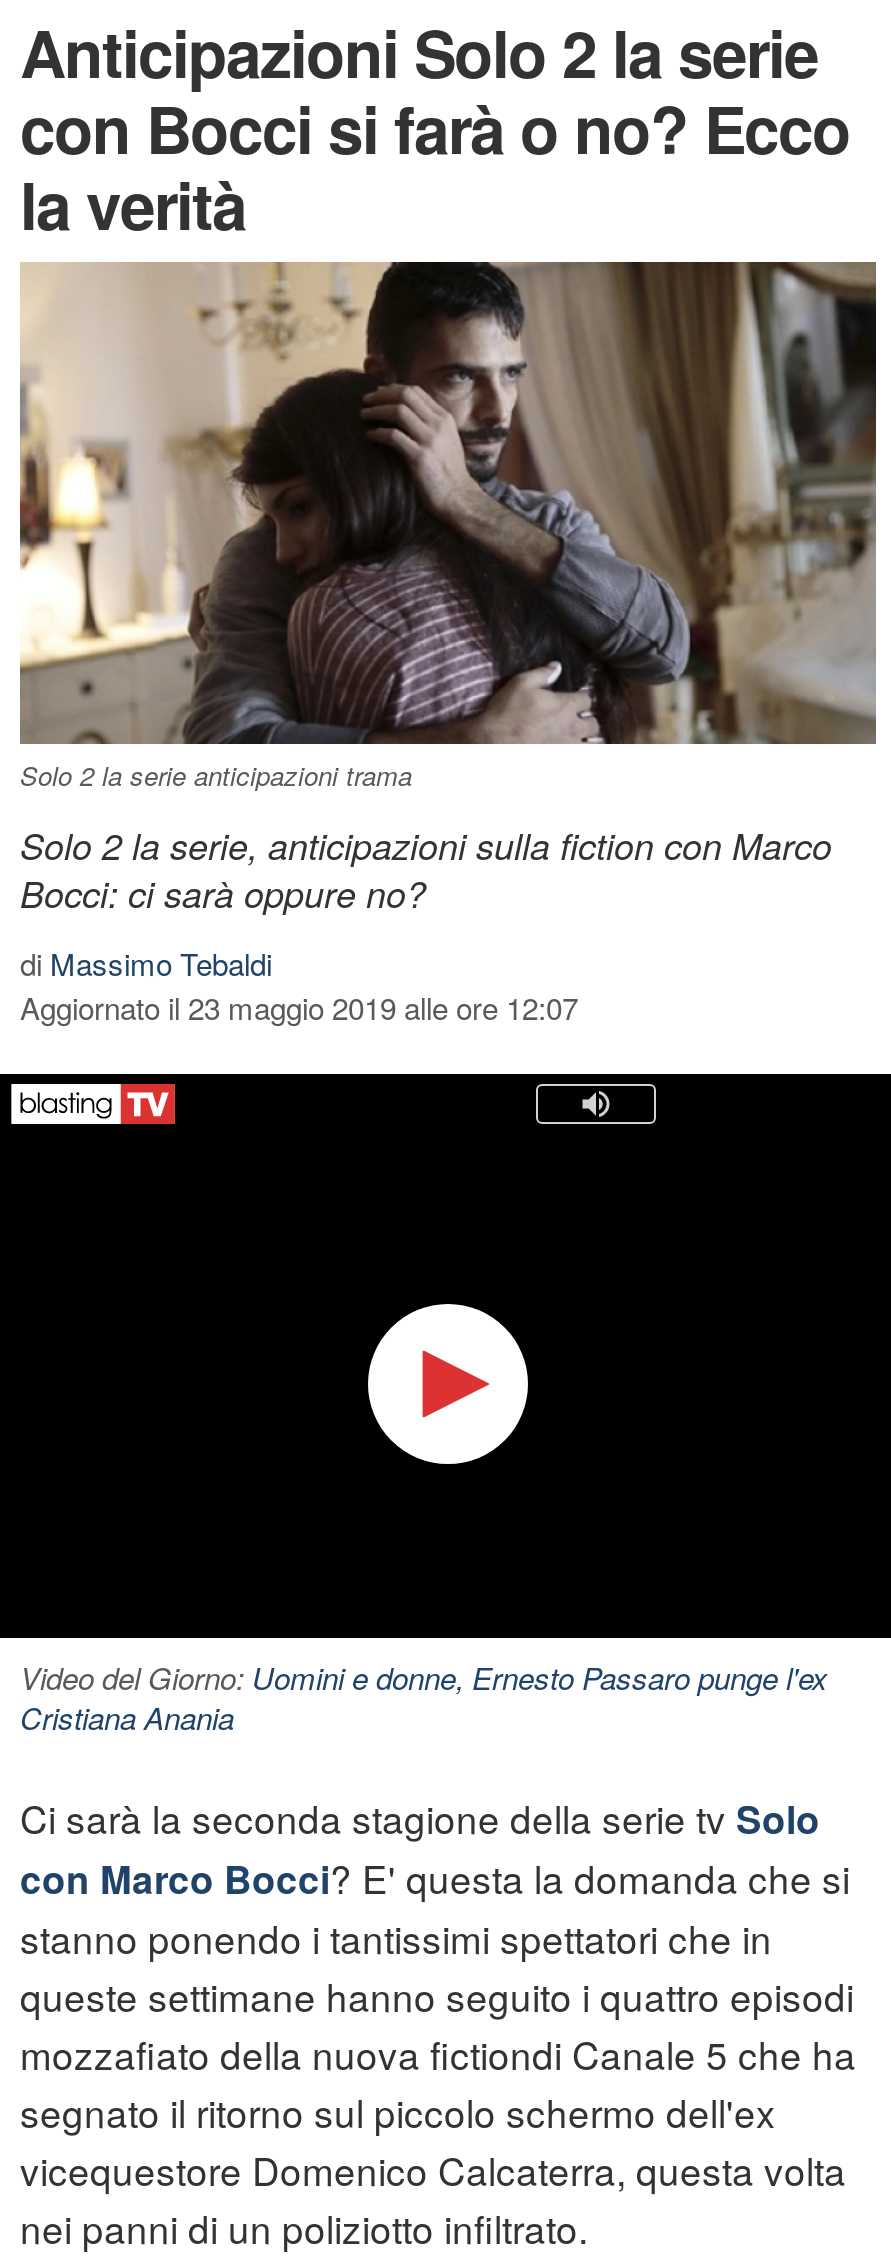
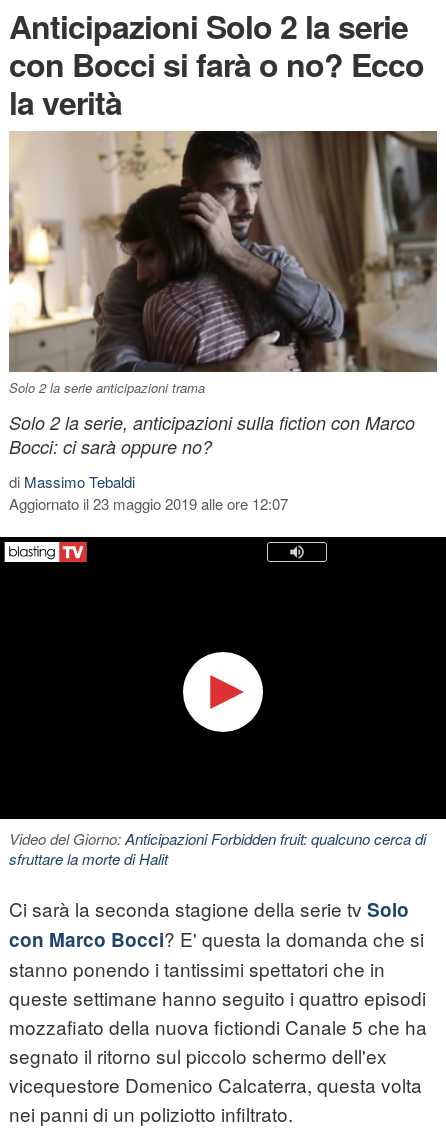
- Video del Giorno: Uomini e donne, Ernesto Passaro punge l'ex
- Cristiana Anania
+ Video del Giorno: Anticipazioni Forbidden fruit: qualcuno cerca di
+ sfruttare la morte di Halit
